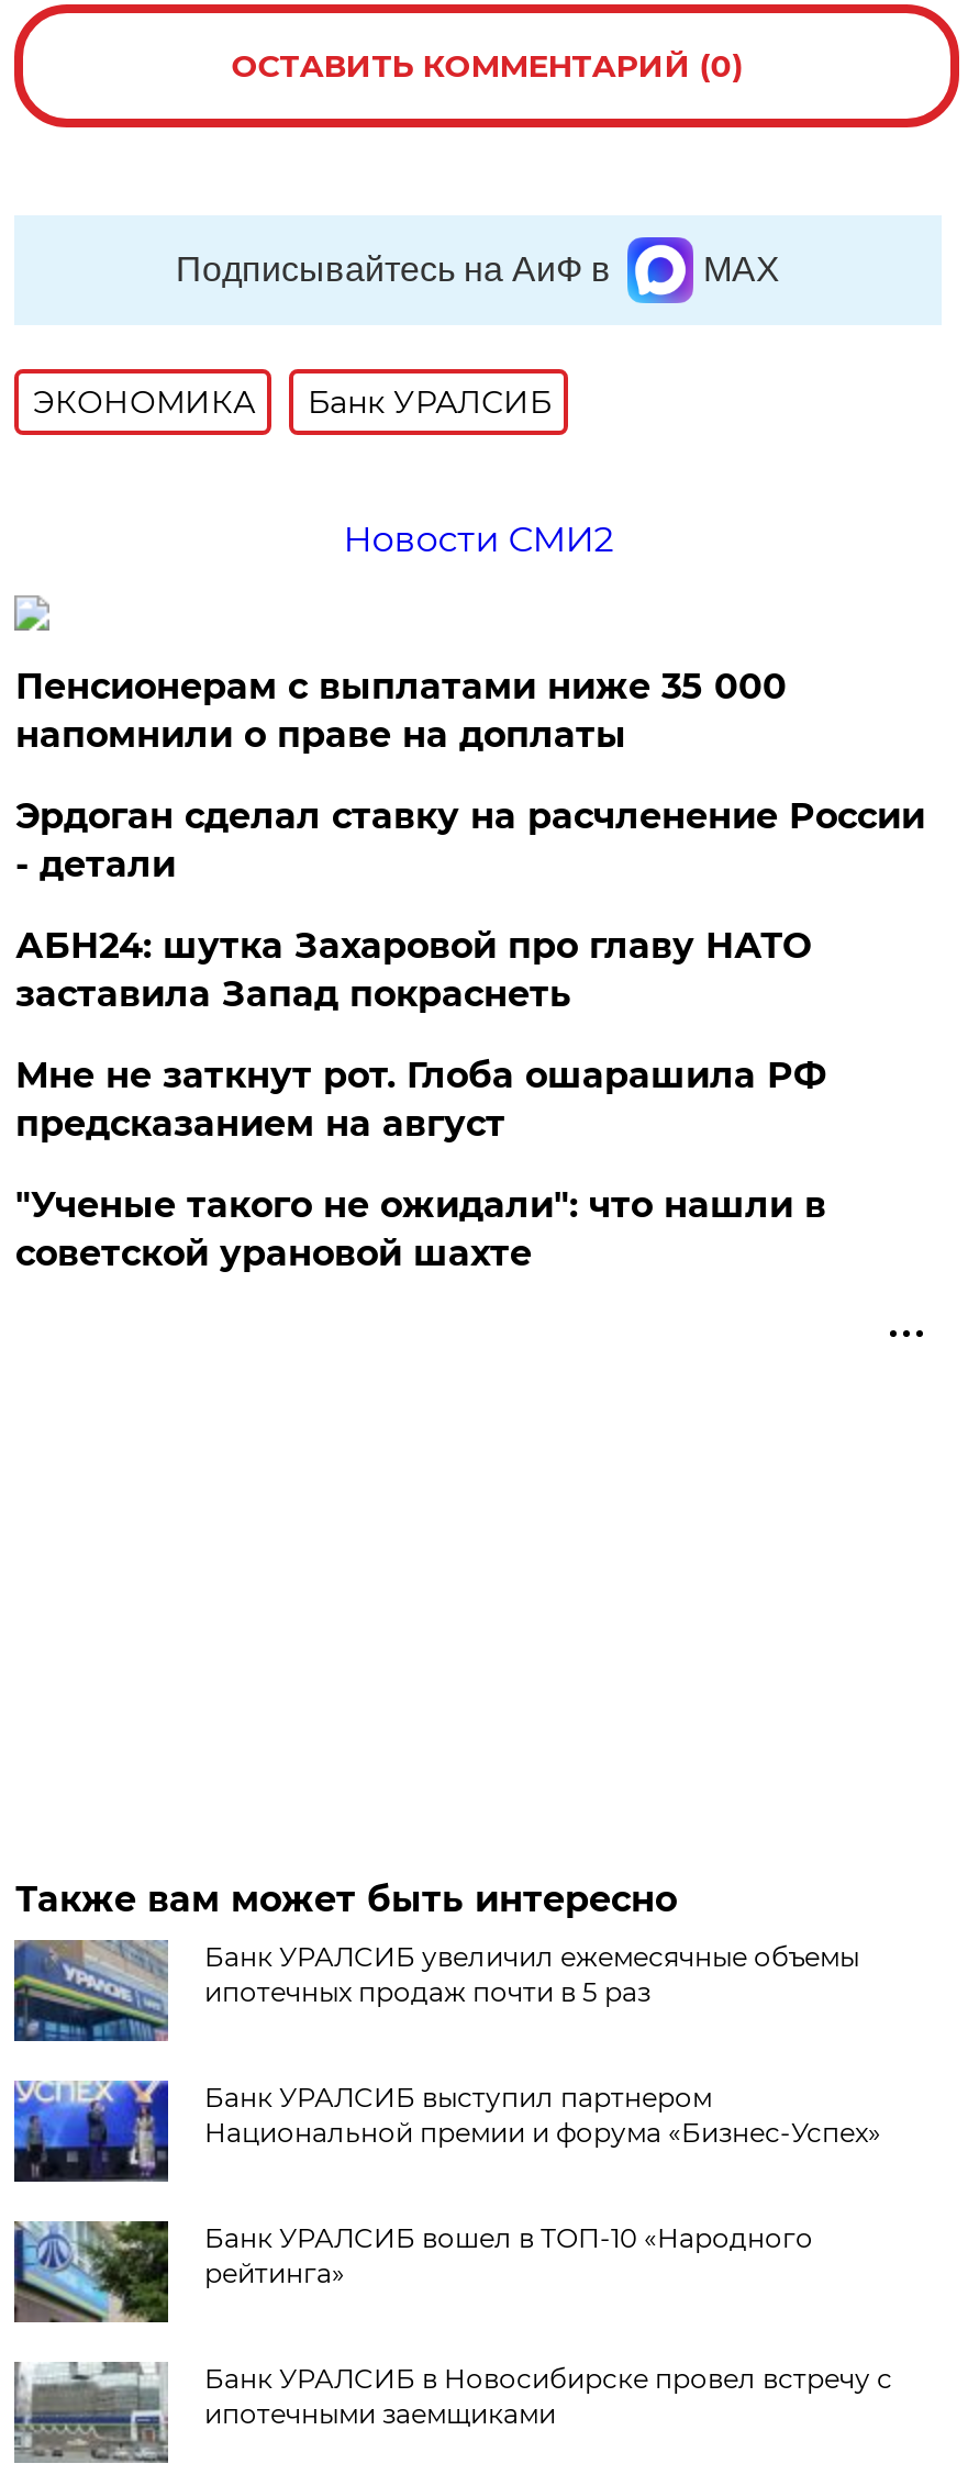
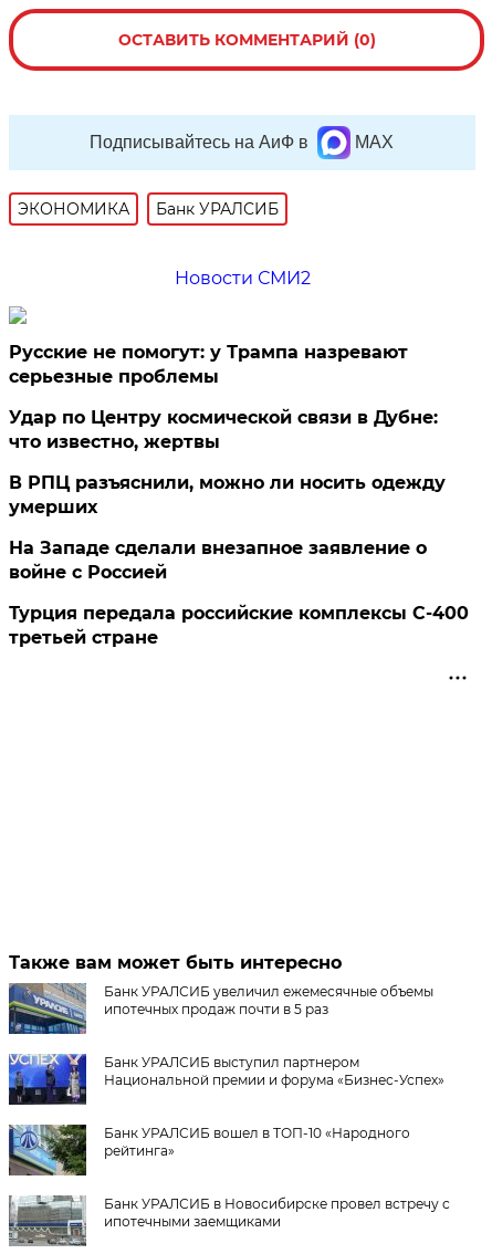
- Пенсионерам с выплатами ниже 35 000
- напомнили о праве на доплаты
+ Русские не помогут: у Трампа назревают
+ серьезные проблемы

- Эрдоган сделал ставку на расчленение России
- - детали
+ Удар по Центру космической связи в Дубне:
+ что известно, жертвы

- АБН24: шутка Захаровой про главу НАТО
- заставила Запад покраснеть
+ В РПЦ разъяснили, можно ли носить одежду
+ умерших

- Мне не заткнут рот. Глоба ошарашила РФ
- предсказанием на август
+ На Западе сделали внезапное заявление о
+ войне с Россией

- "Ученые такого не ожидали": что нашли в
- советской урановой шахте
+ Турция передала российские комплексы С-400
+ третьей стране
